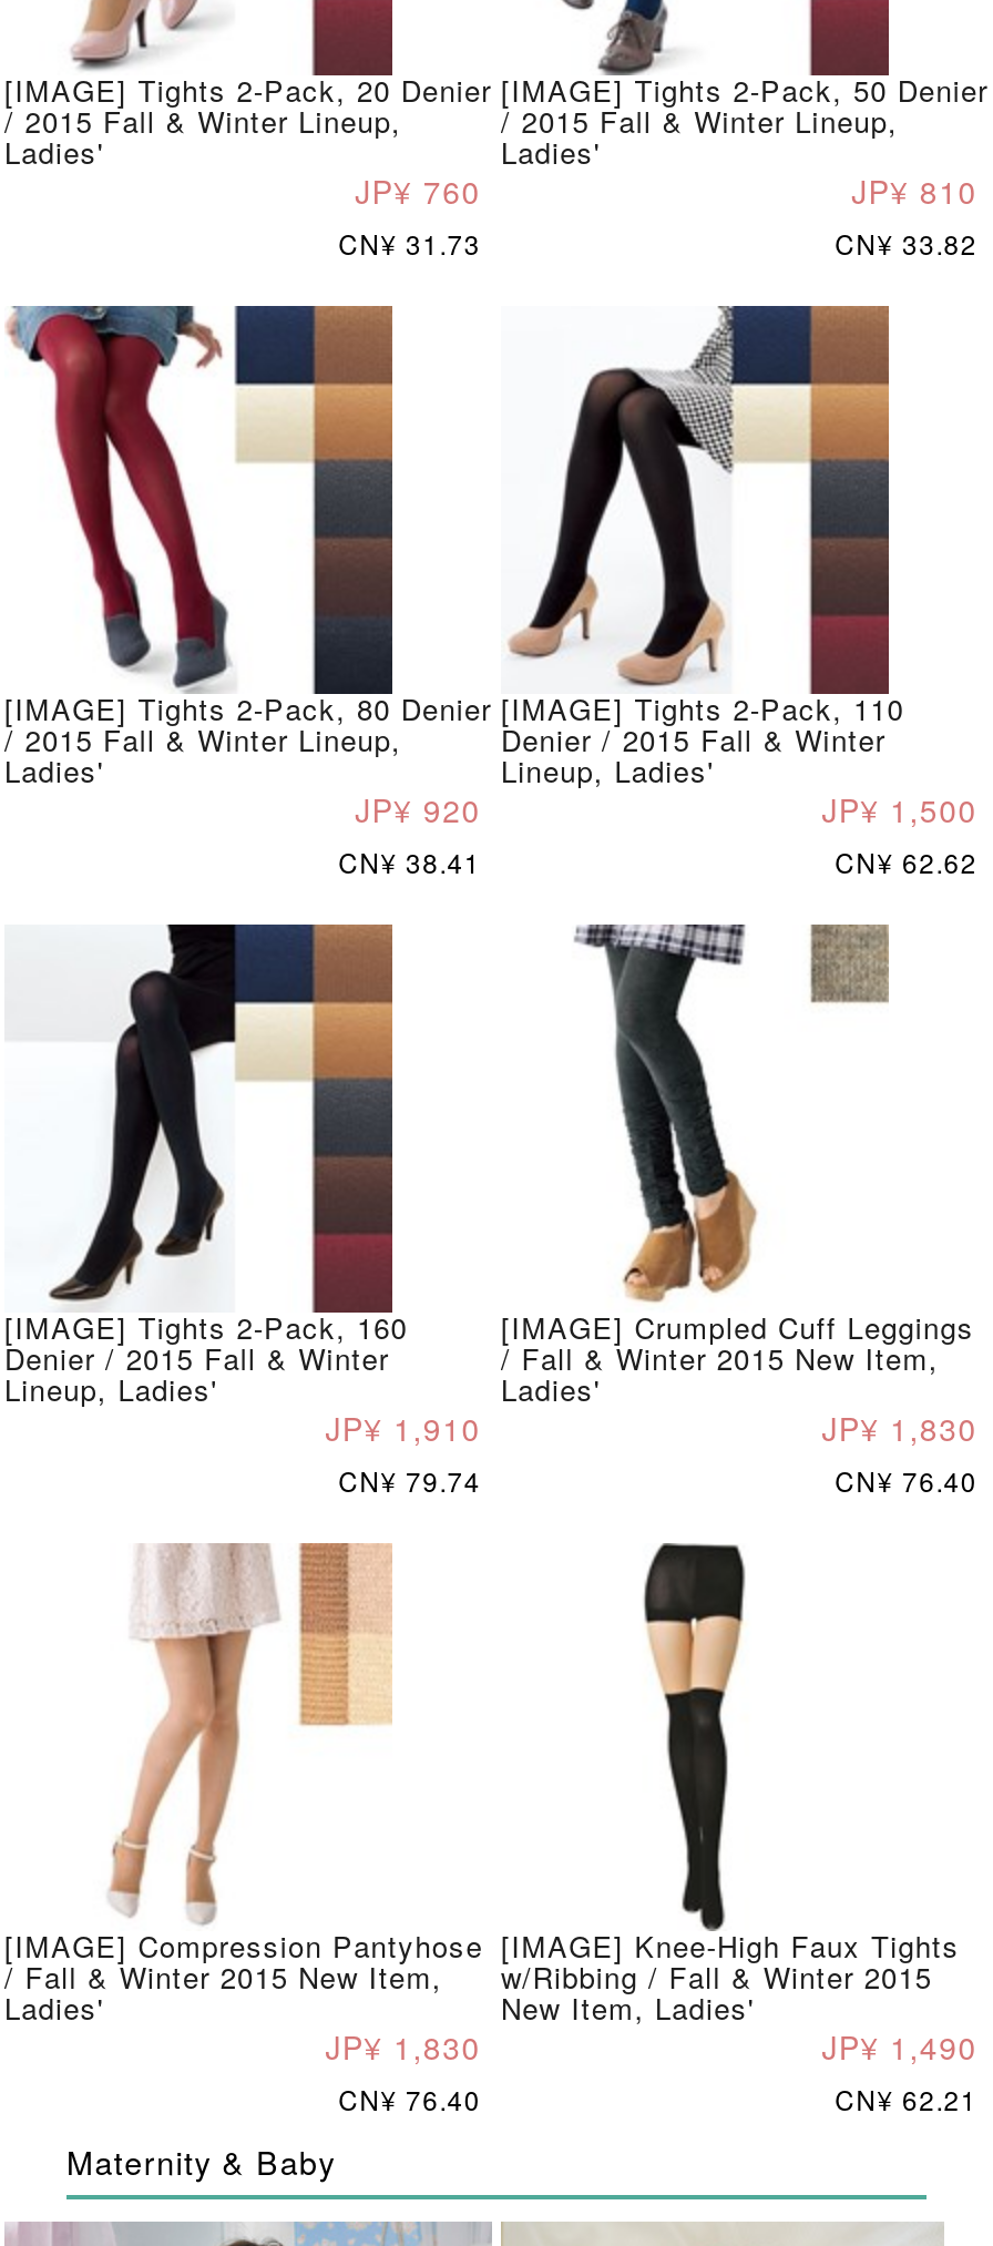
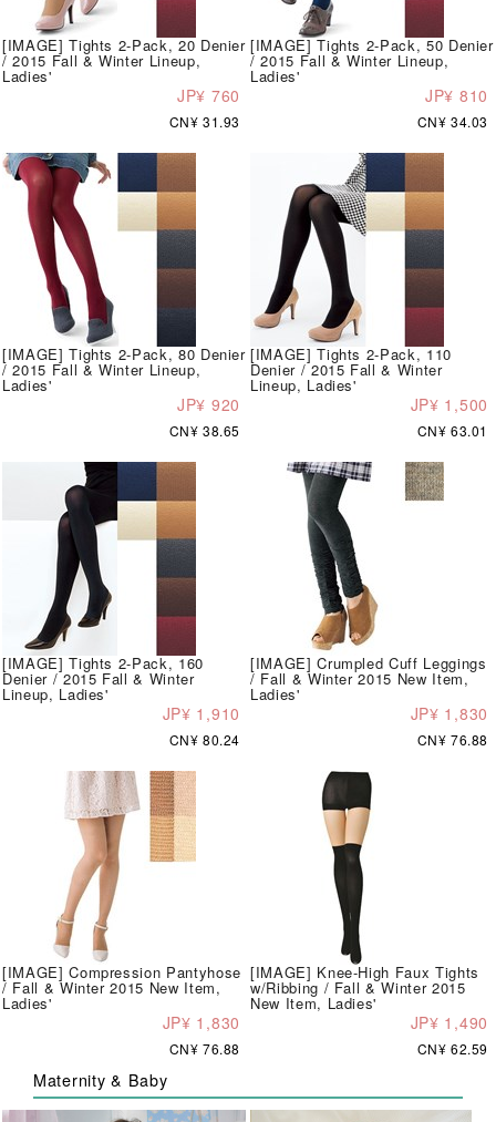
- CN¥ 31.73
+ CN¥ 31.93

- CN¥ 33.82
+ CN¥ 34.03

- CN¥ 38.41
+ CN¥ 38.65

- CN¥ 62.62
+ CN¥ 63.01

- CN¥ 79.74
+ CN¥ 80.24

- CN¥ 76.40
+ CN¥ 76.88

- CN¥ 76.40
+ CN¥ 76.88

- CN¥ 62.21
+ CN¥ 62.59
